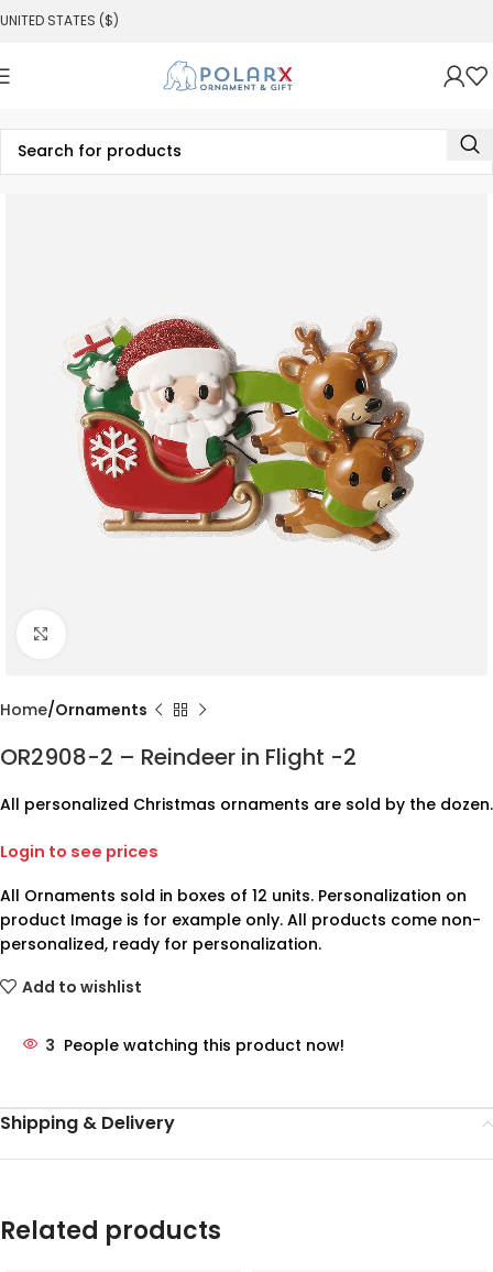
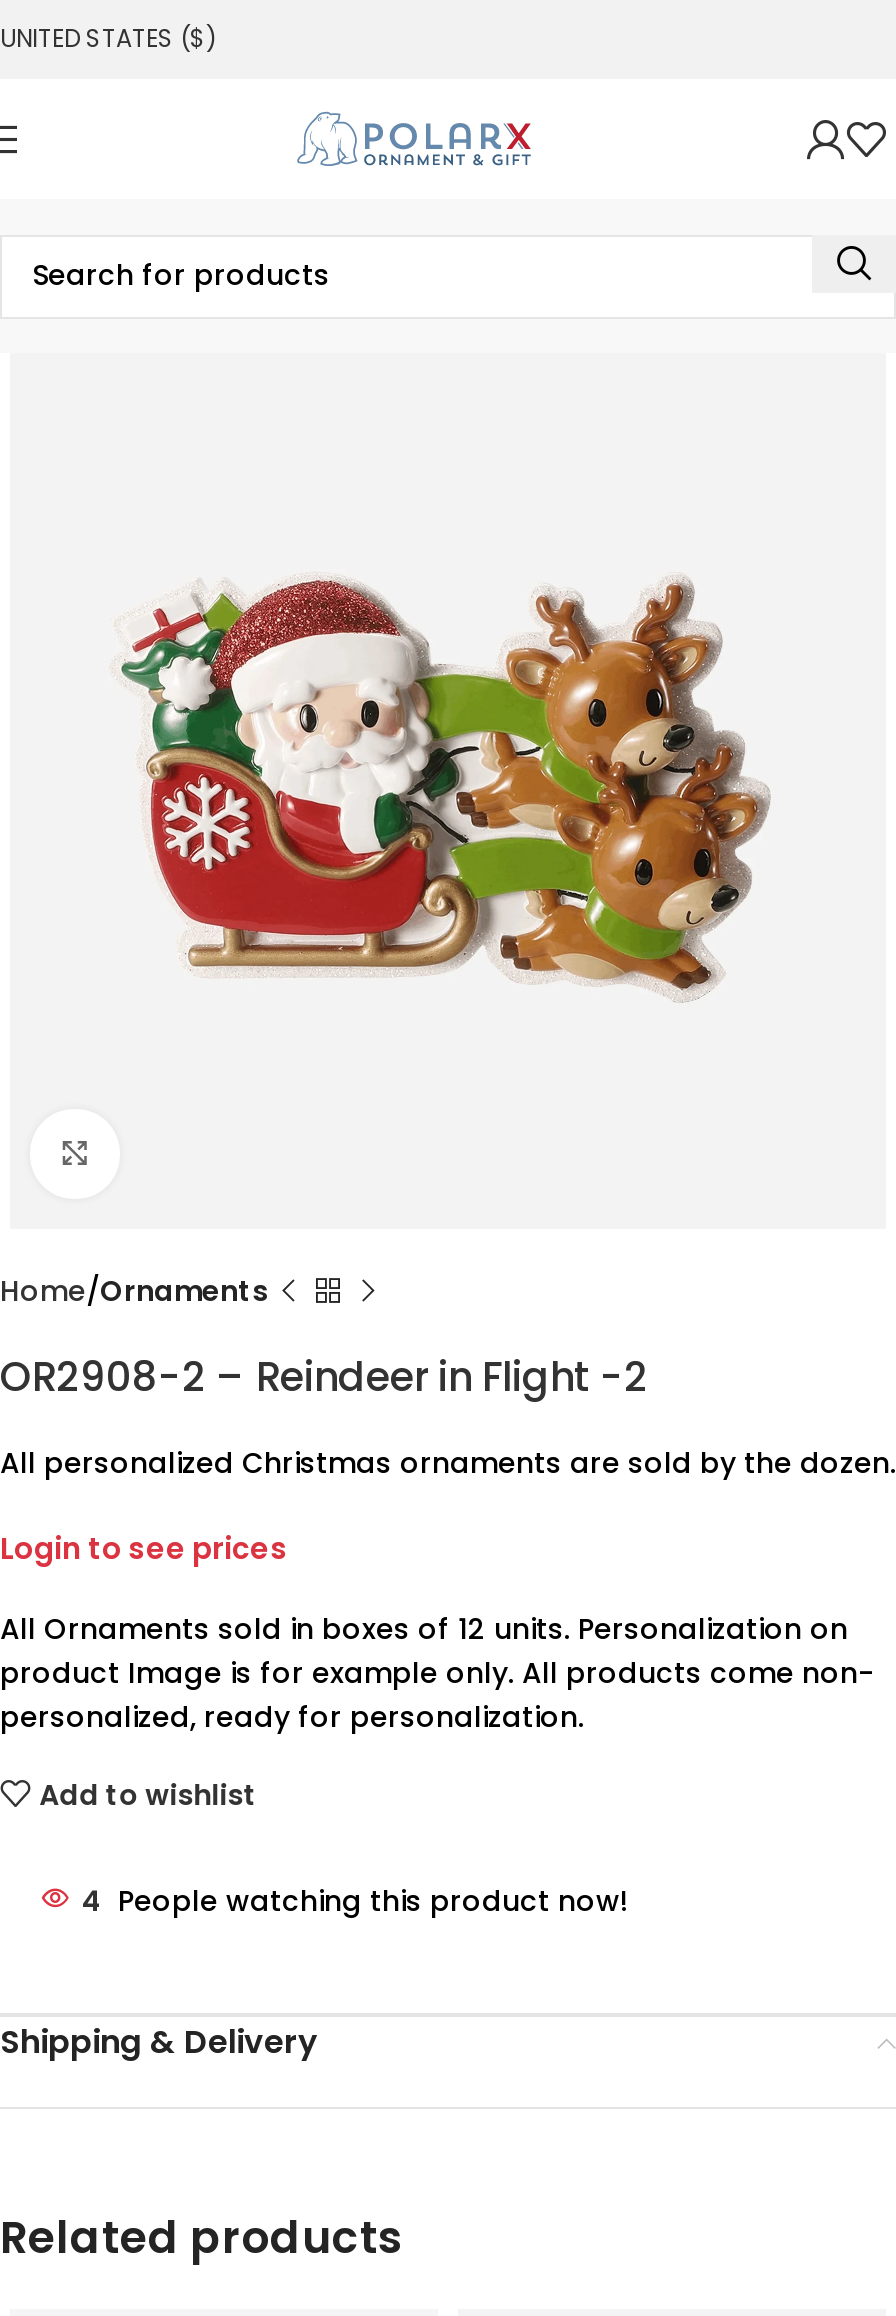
- 3 People watching this product now!
+ 4 People watching this product now!
